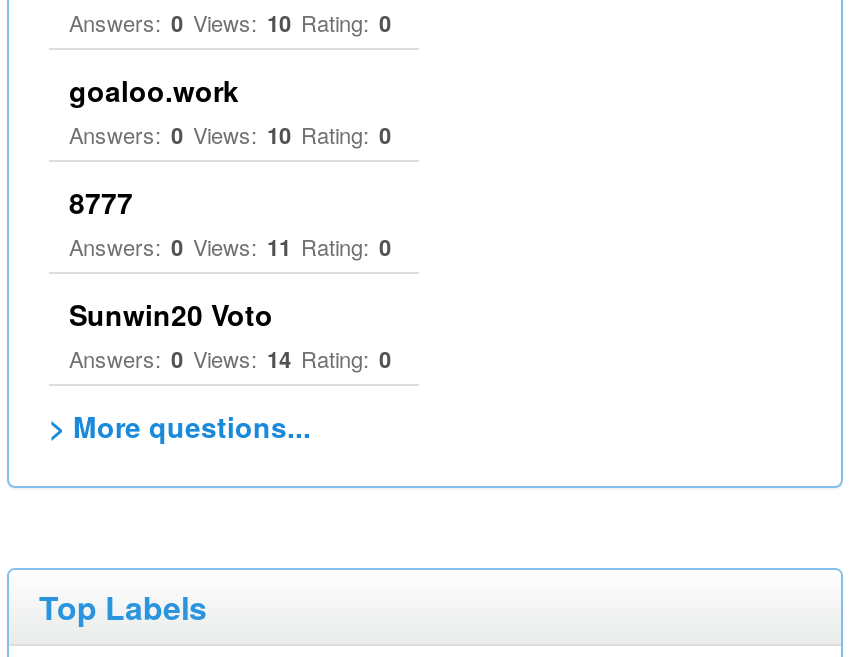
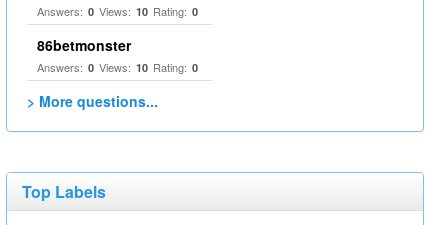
- goaloo.work
+ 86betmonster

- 8777
- Answers: 0 Views: 11 Rating: 0
- Sunwin20 Voto
- Answers: 0 Views: 14 Rating: 0
